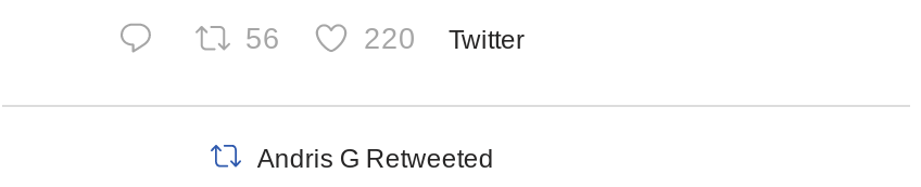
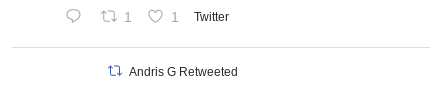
- 56
- 220
+ 1
+ 1
